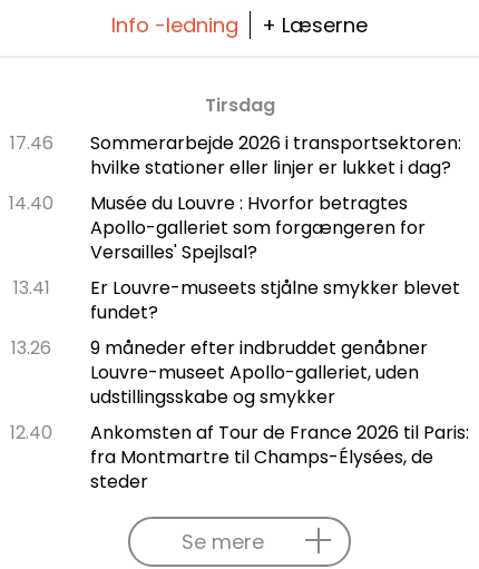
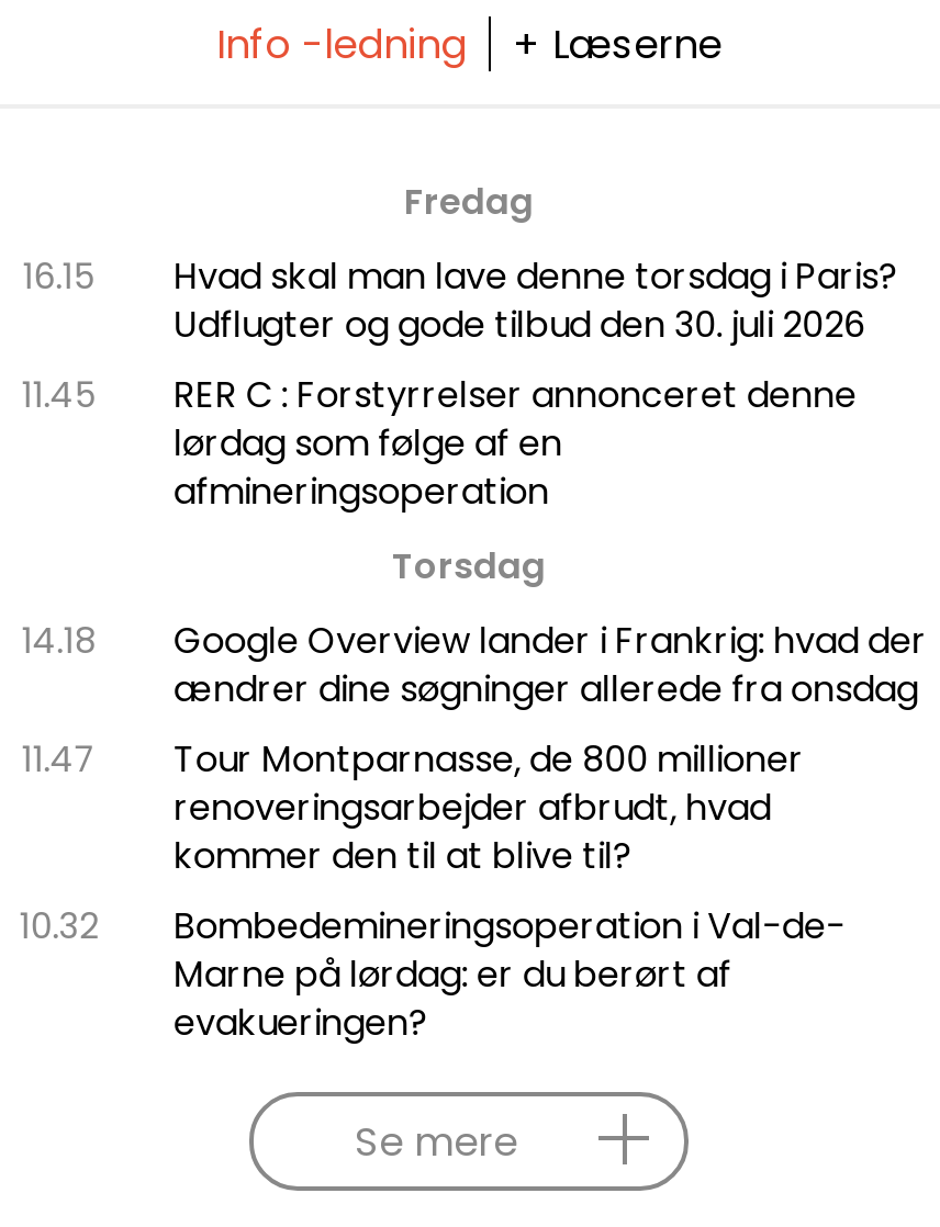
- Tirsdag
- 17.46
- Sommerarbejde 2026 i transportsektoren:
- hvilke stationer eller linjer er lukket i dag?
- 14.40
- Musée du Louvre : Hvorfor betragtes
- Apollo-galleriet som forgængeren for
- Versailles' Spejlsal?
- 13.41
- Er Louvre-museets stjålne smykker blevet
- fundet?
- 13.26
- 9 måneder efter indbruddet genåbner
- Louvre-museet Apollo-galleriet, uden
- udstillingsskabe og smykker
- 12.40
- Ankomsten af Tour de France 2026 til Paris:
- fra Montmartre til Champs-Élysées, de
- steder
+ Fredag
+ 16.15
+ Hvad skal man lave denne torsdag i Paris?
+ Udflugter og gode tilbud den 30. juli 2026
+ 11.45
+ RER C : Forstyrrelser annonceret denne
+ lørdag som følge af en
+ afmineringsoperation
+ Torsdag
+ 14.18
+ Google Overview lander i Frankrig: hvad der
+ ændrer dine søgninger allerede fra onsdag
+ 11.47
+ Tour Montparnasse, de 800 millioner
+ renoveringsarbejder afbrudt, hvad
+ kommer den til at blive til?
+ 10.32
+ Bombedemineringsoperation i Val-de-
+ Marne på lørdag: er du berørt af
+ evakueringen?
